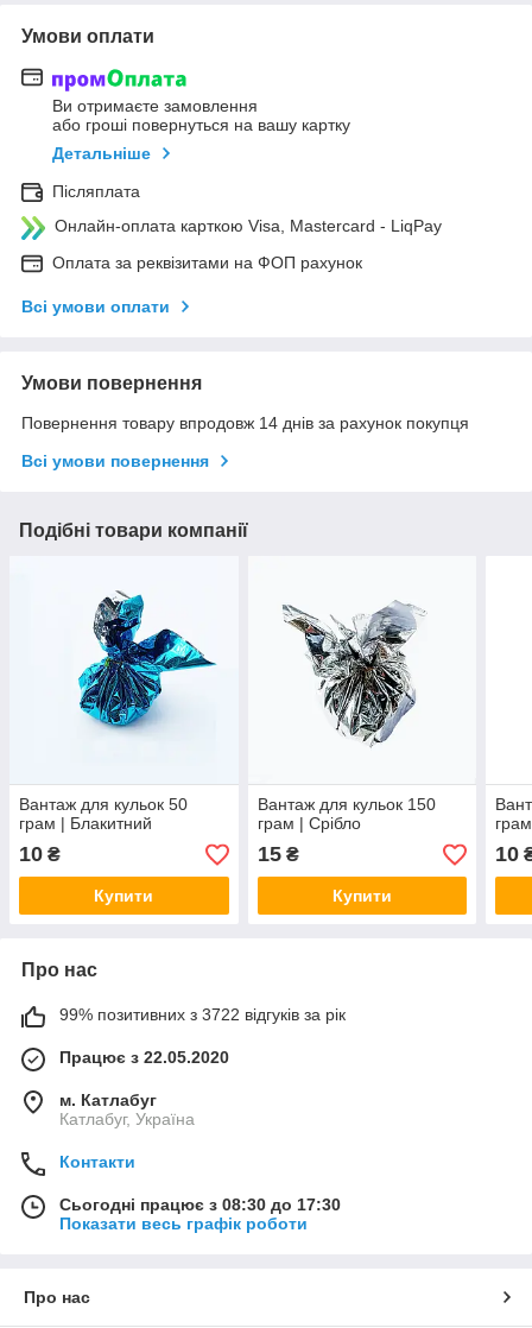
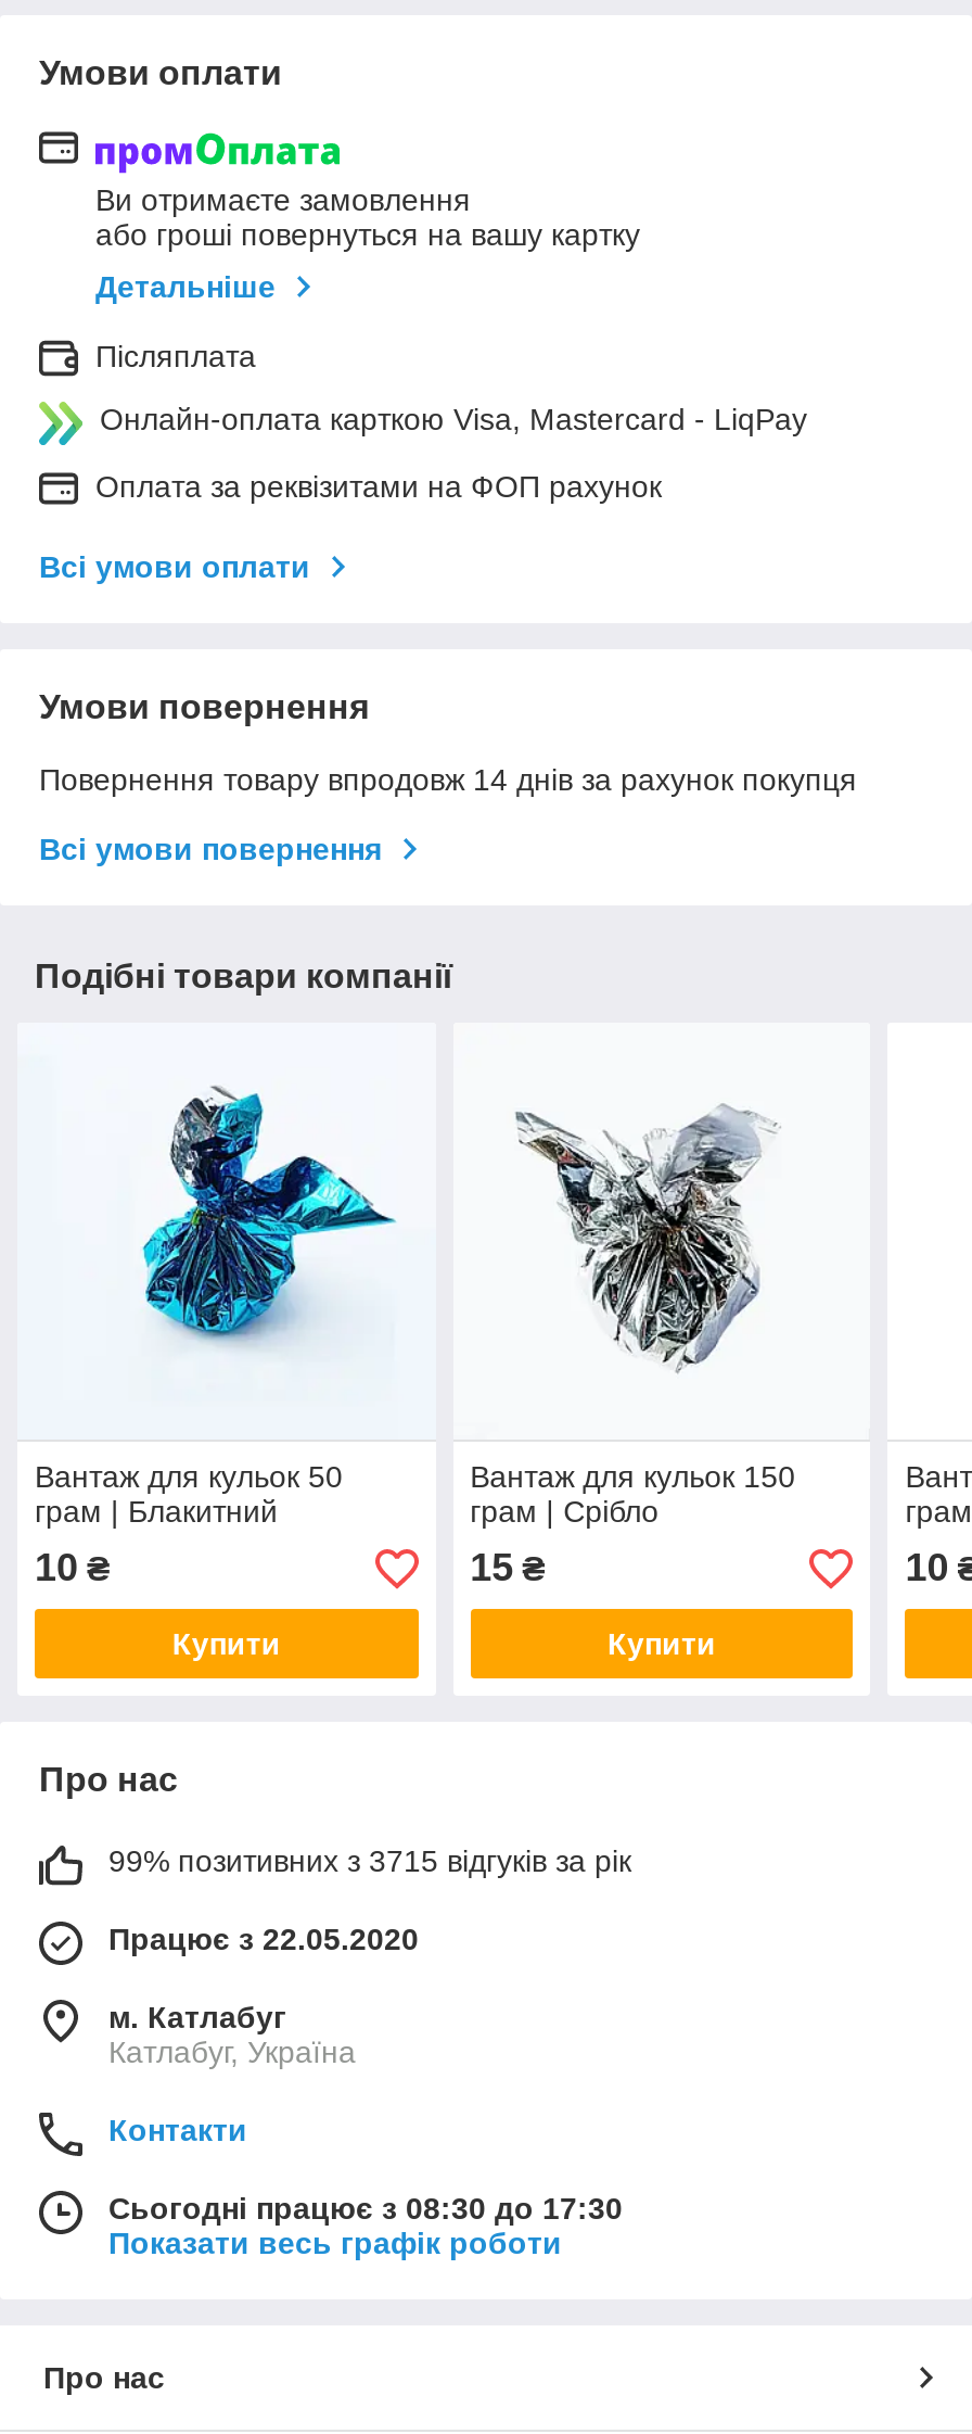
- 99% позитивних з 3722 відгуків за рік
+ 99% позитивних з 3715 відгуків за рік
